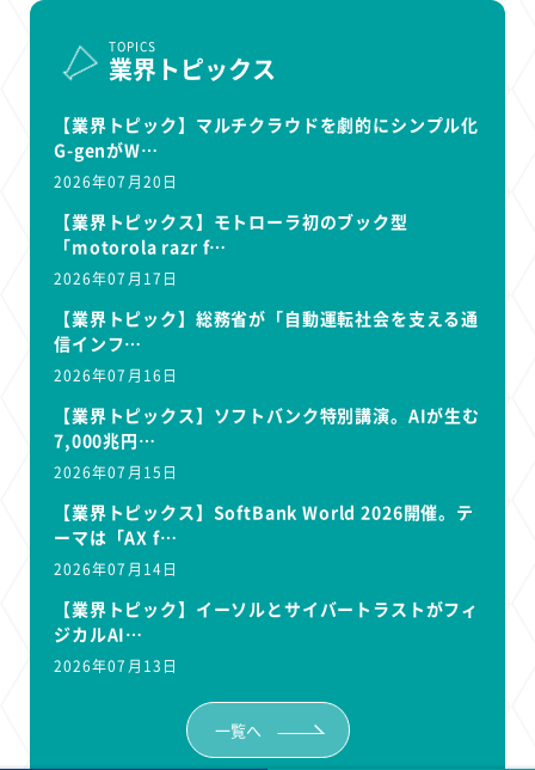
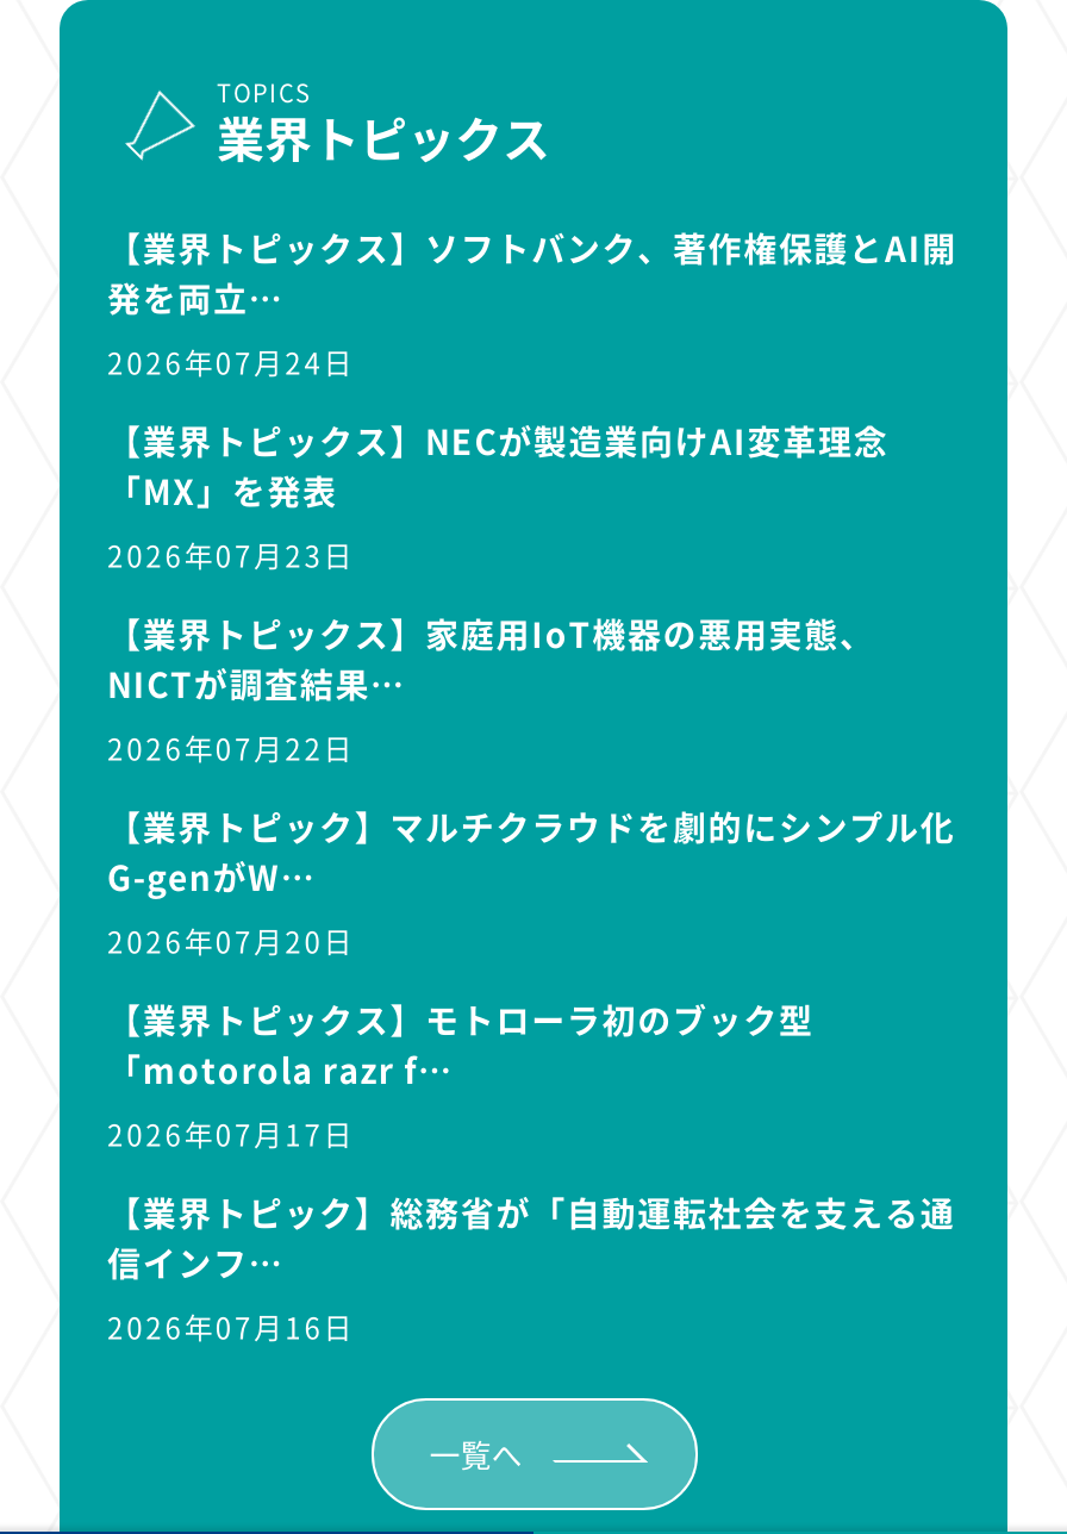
+ 【業界トピックス】ソフトバンク、著作権保護とAI開
+ 発を両立…
+ 2026年07月24日
+ 【業界トピックス】NECが製造業向けAI変革理念
+ 「MX」を発表
+ 2026年07月23日
+ 【業界トピックス】家庭用IoT機器の悪用実態、
+ NICTが調査結果…
+ 2026年07月22日

moved down: 【業界トピック】マルチクラウドを劇的にシンプル化 | G-genがW… | 2026年07月20日 | ... | 信インフ… | 2026年07月16日

- 【業界トピックス】ソフトバンク特別講演。AIが生む
- 7,000兆円…
- 2026年07月15日
- 【業界トピックス】SoftBank World 2026開催。テ
- ーマは「AX f…
- 2026年07月14日
- 【業界トピック】イーソルとサイバートラストがフィ
- ジカルAI…
- 2026年07月13日
